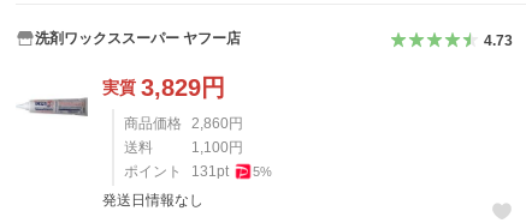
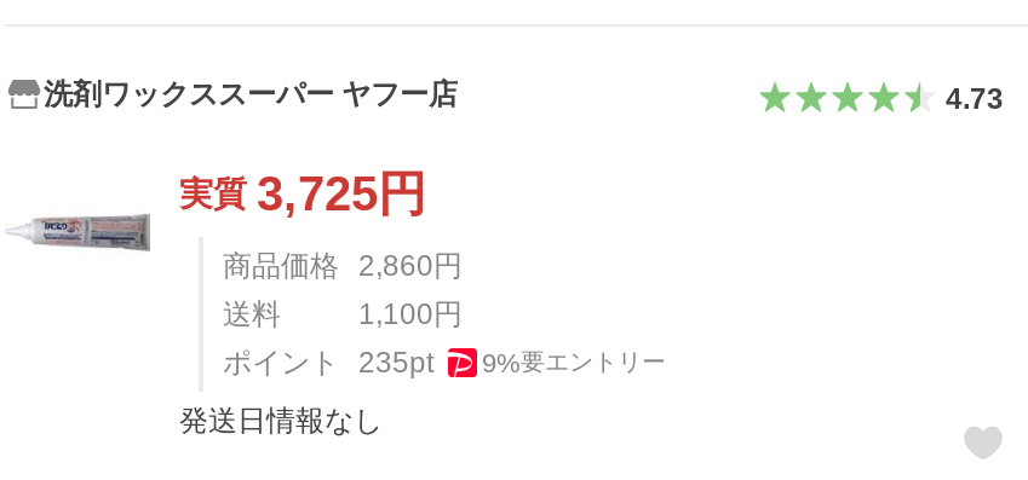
- 実質3,829円
+ 実質3,725円

- ポイント 131pt
- 5%
+ ポイント 235pt
+ 9%要エントリー
